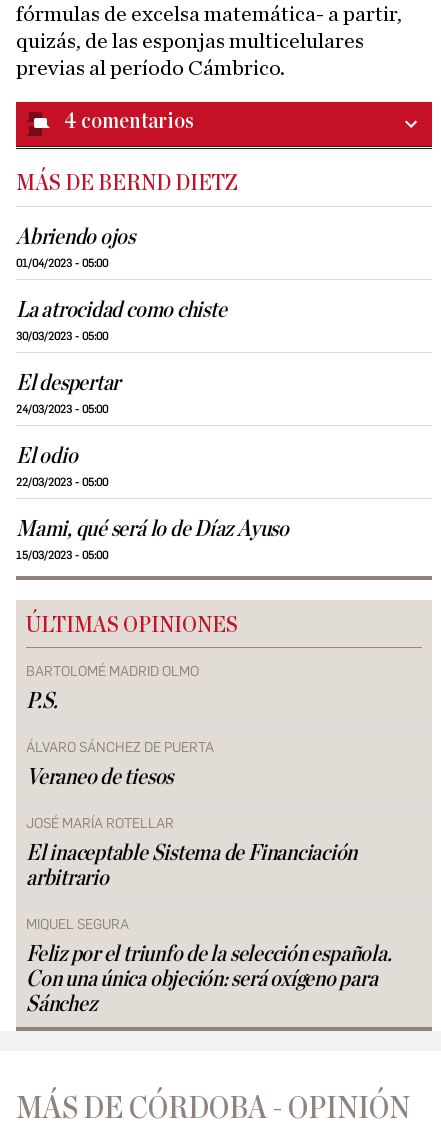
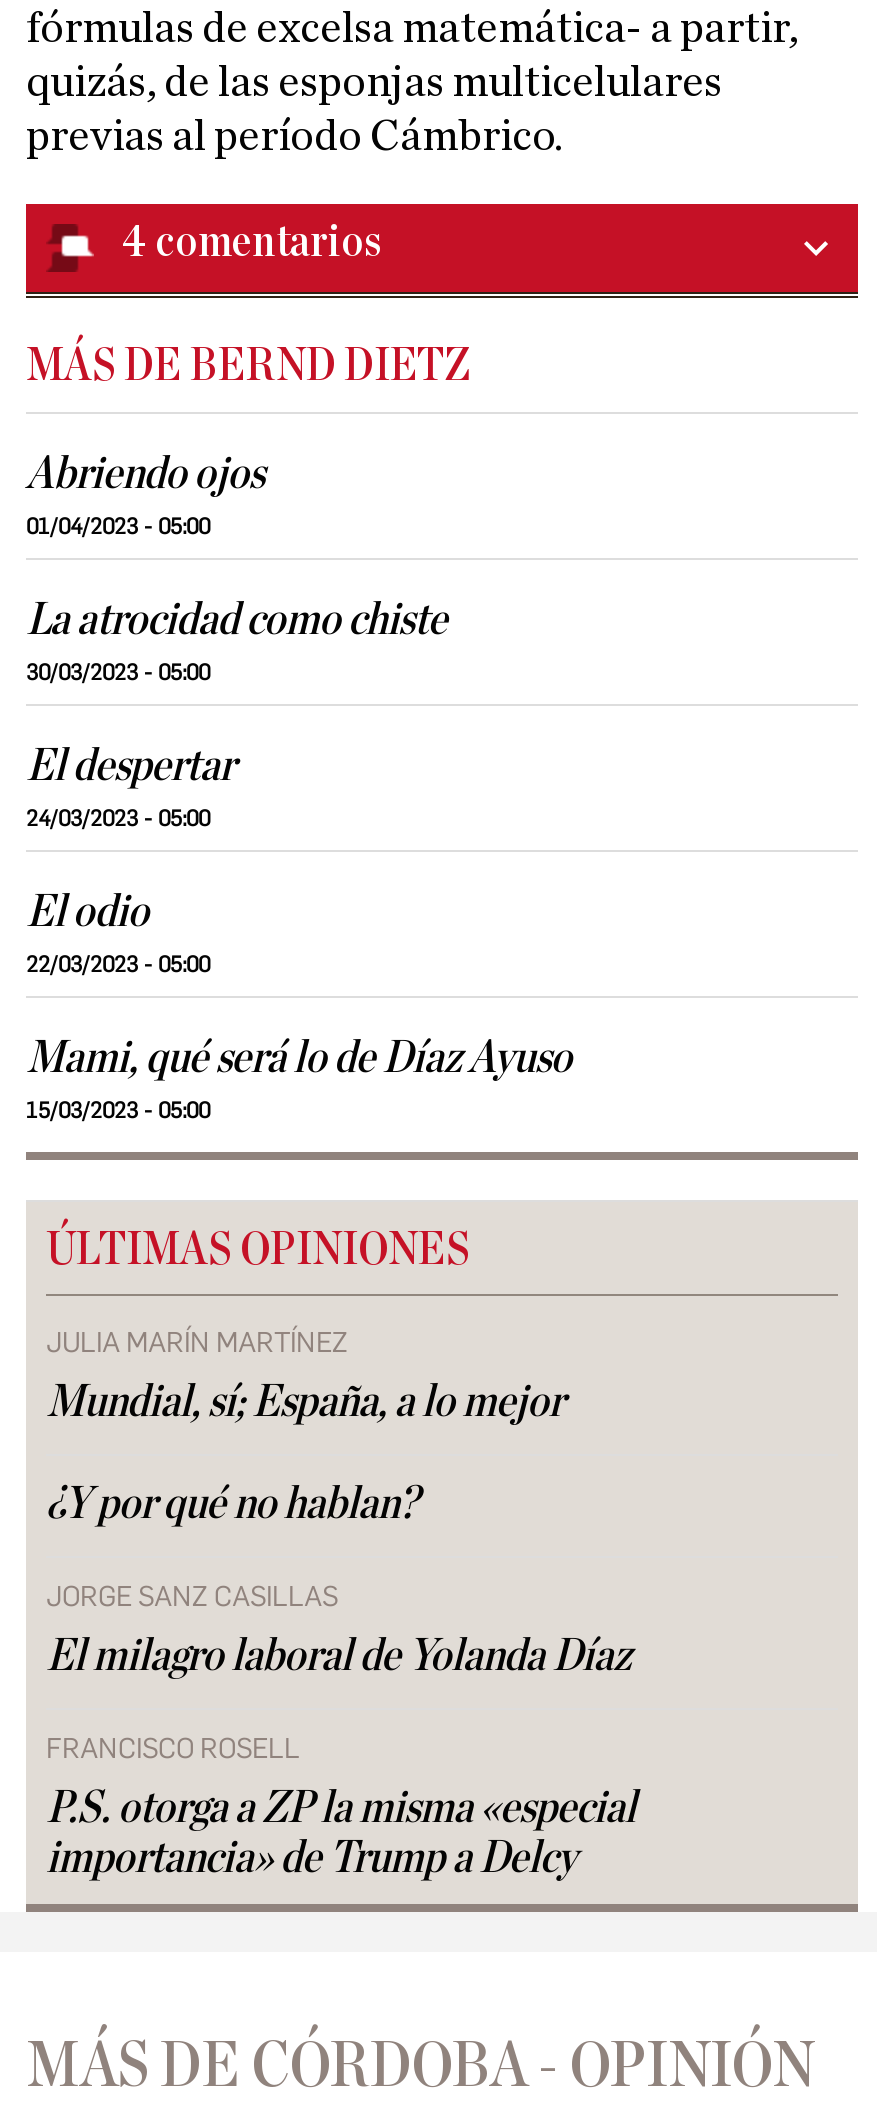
- BARTOLOMÉ MADRID OLMO
- P.S.
+ JULIA MARÍN MARTÍNEZ
+ Mundial, sí; España, a lo mejor

- ÁLVARO SÁNCHEZ DE PUERTA
- Veraneo de tiesos
+ ¿Y por qué no hablan?

- JOSÉ MARÍA ROTELLAR
- El inaceptable Sistema de Financiación
- arbitrario
+ JORGE SANZ CASILLAS
+ El milagro laboral de Yolanda Díaz

- MIQUEL SEGURA
- Feliz por el triunfo de la selección española.
- Con una única objeción: será oxígeno para
- Sánchez
+ FRANCISCO ROSELL
+ P.S. otorga a ZP la misma «especial
+ importancia» de Trump a Delcy
